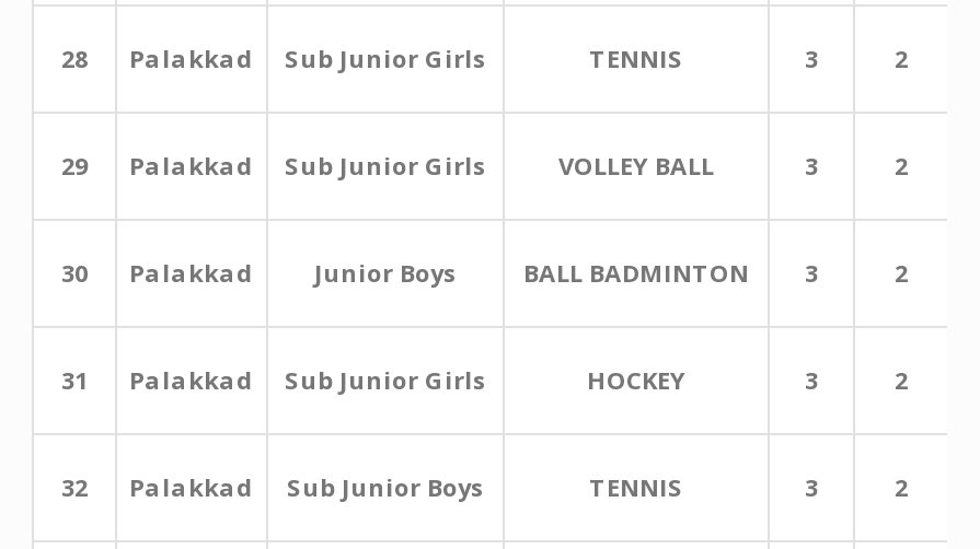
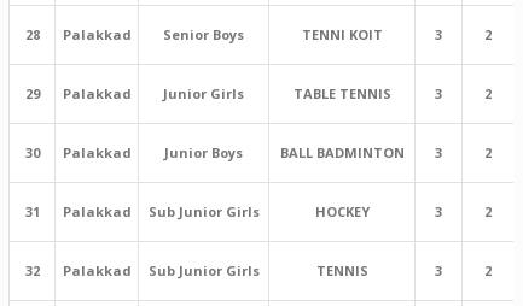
- Sub Junior Girls
- TENNIS
+ Senior Boys
+ TENNI KOIT

- Sub Junior Girls
- VOLLEY BALL
+ Junior Girls
+ TABLE TENNIS

- Sub Junior Boys
+ Sub Junior Girls
